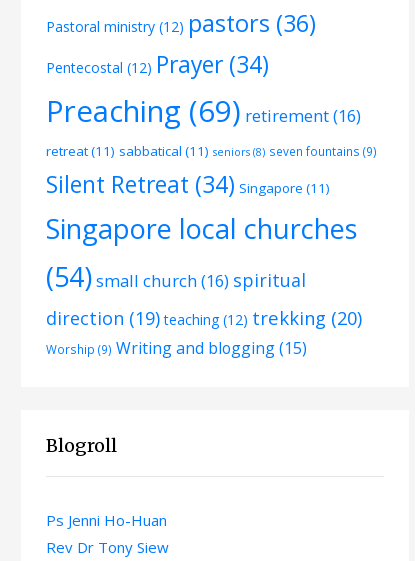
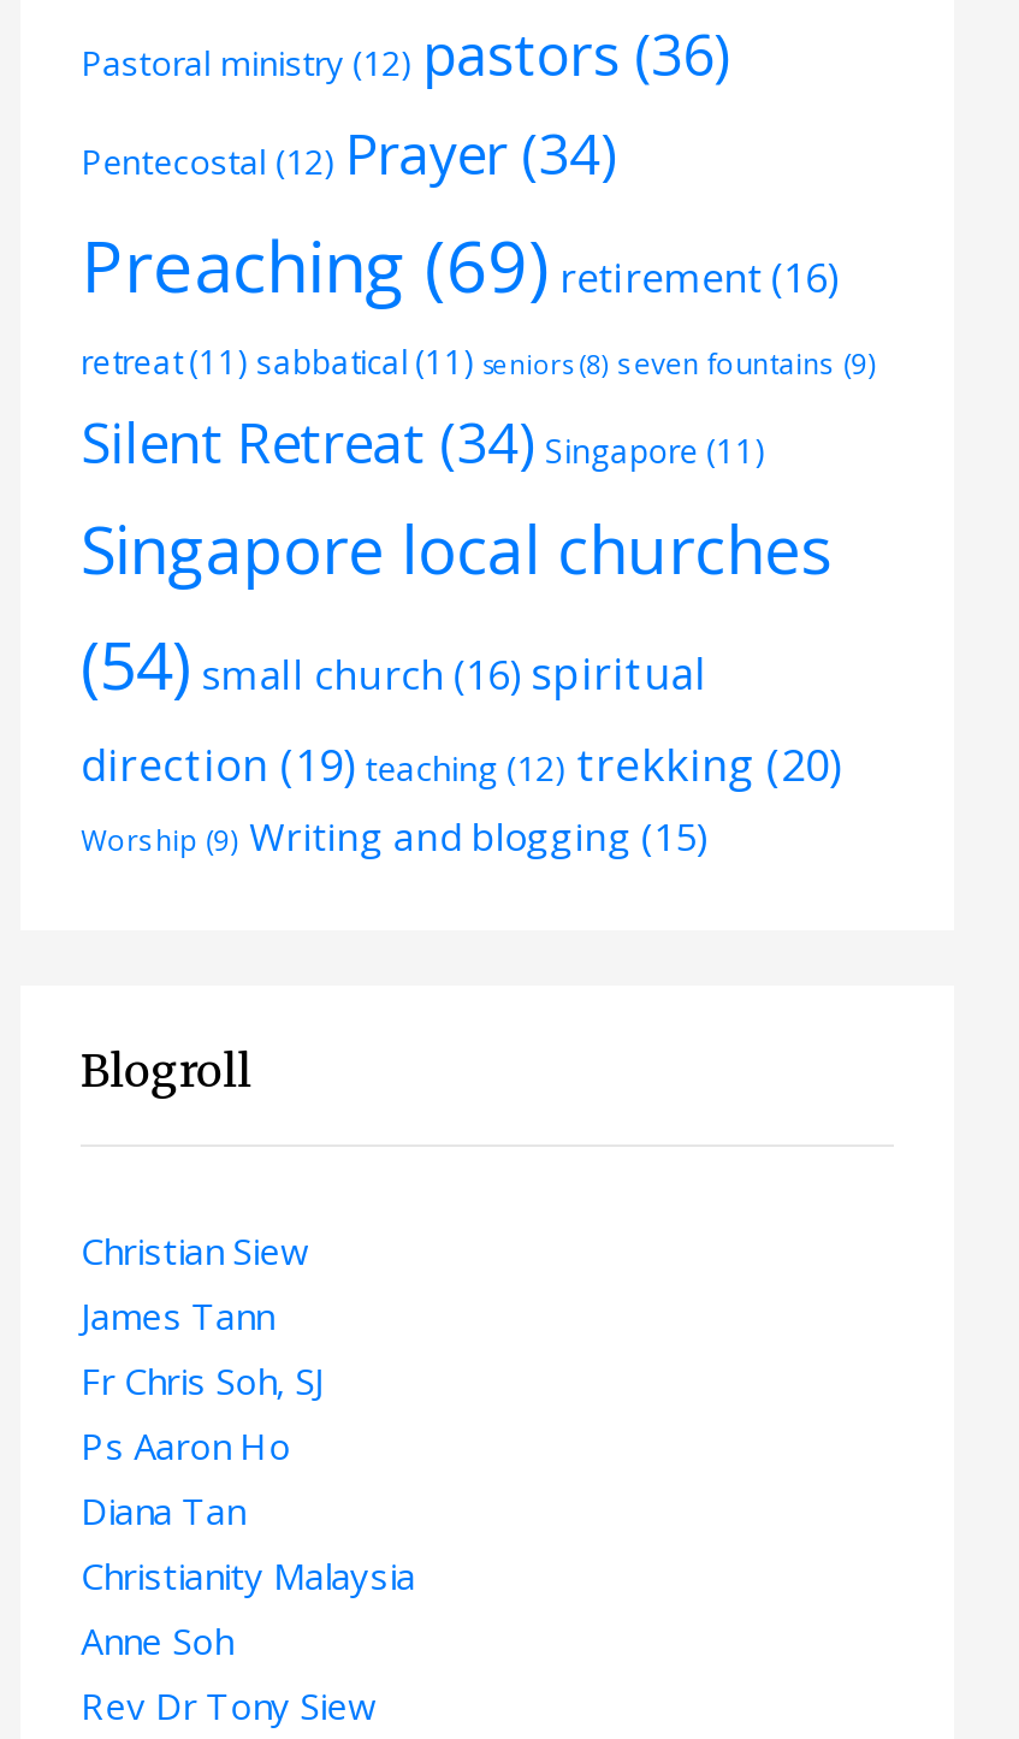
- Ps Jenni Ho-Huan
+ Christian Siew
+ James Tann
+ Fr Chris Soh, SJ
+ Ps Aaron Ho
+ Diana Tan
+ Christianity Malaysia
+ Anne Soh
